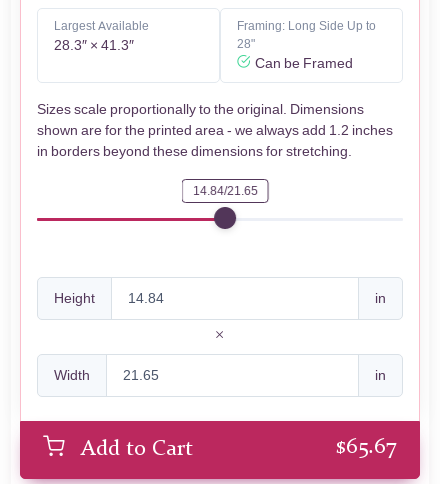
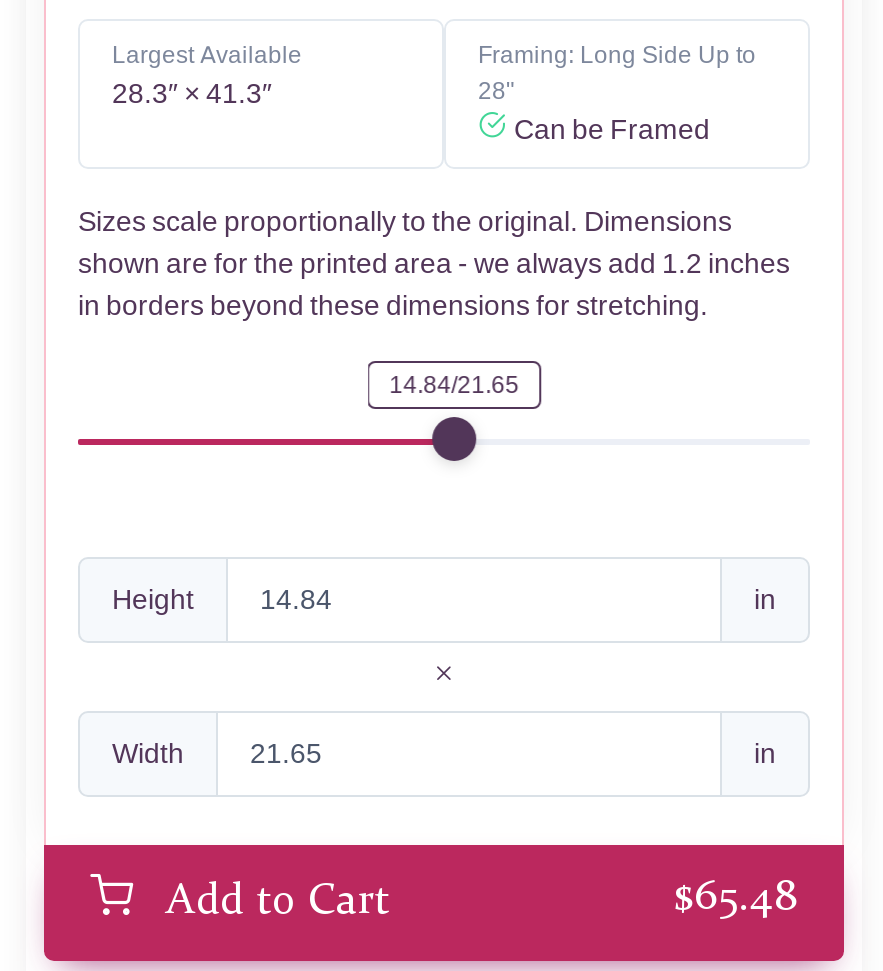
- $65.67
+ $65.48
